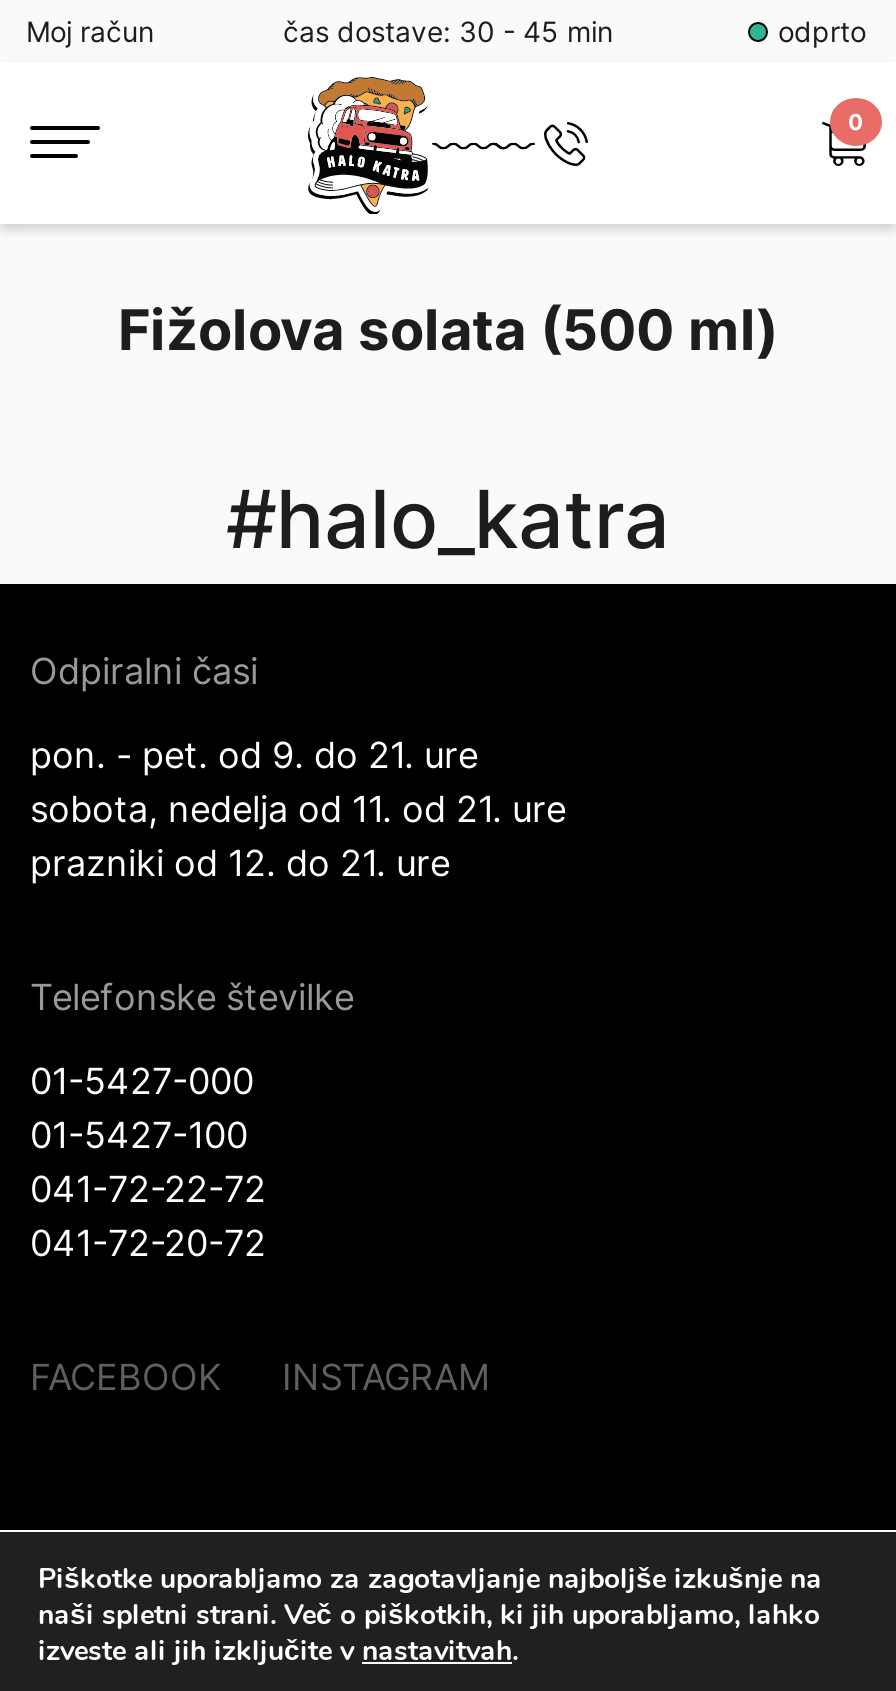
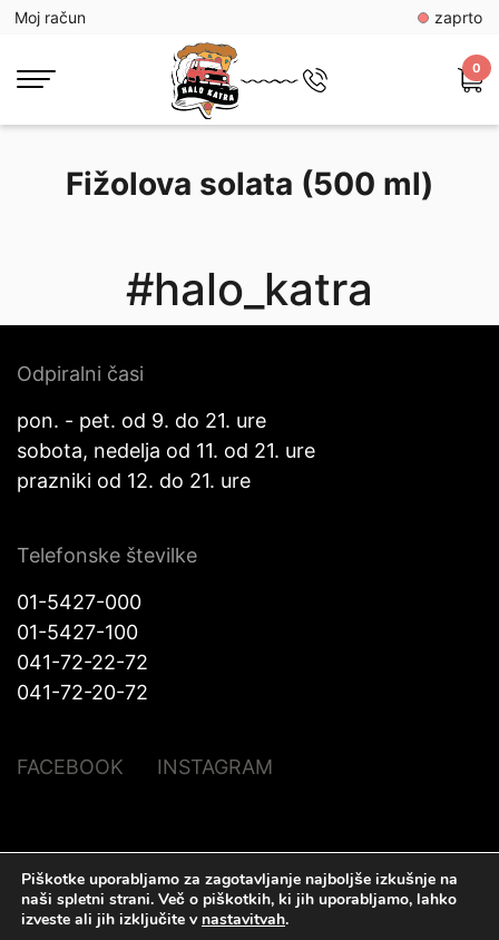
- čas dostave: 30 - 45 min
- odprto
+ zaprto
